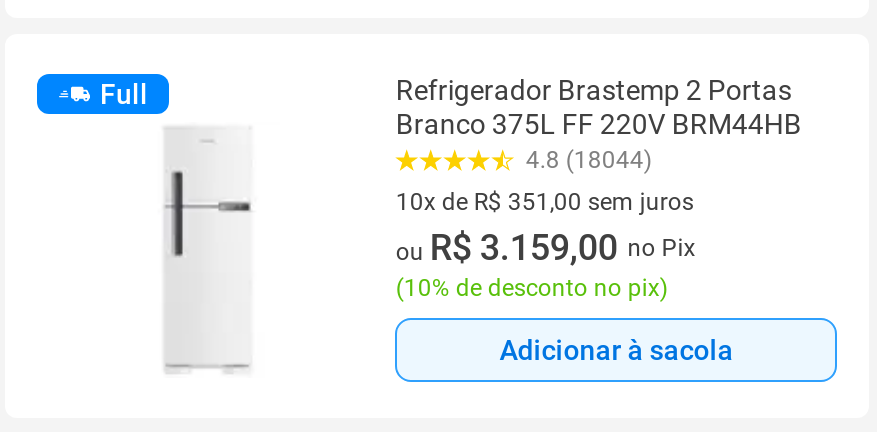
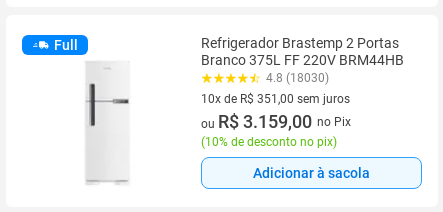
- 4.8 (18044)
+ 4.8 (18030)
